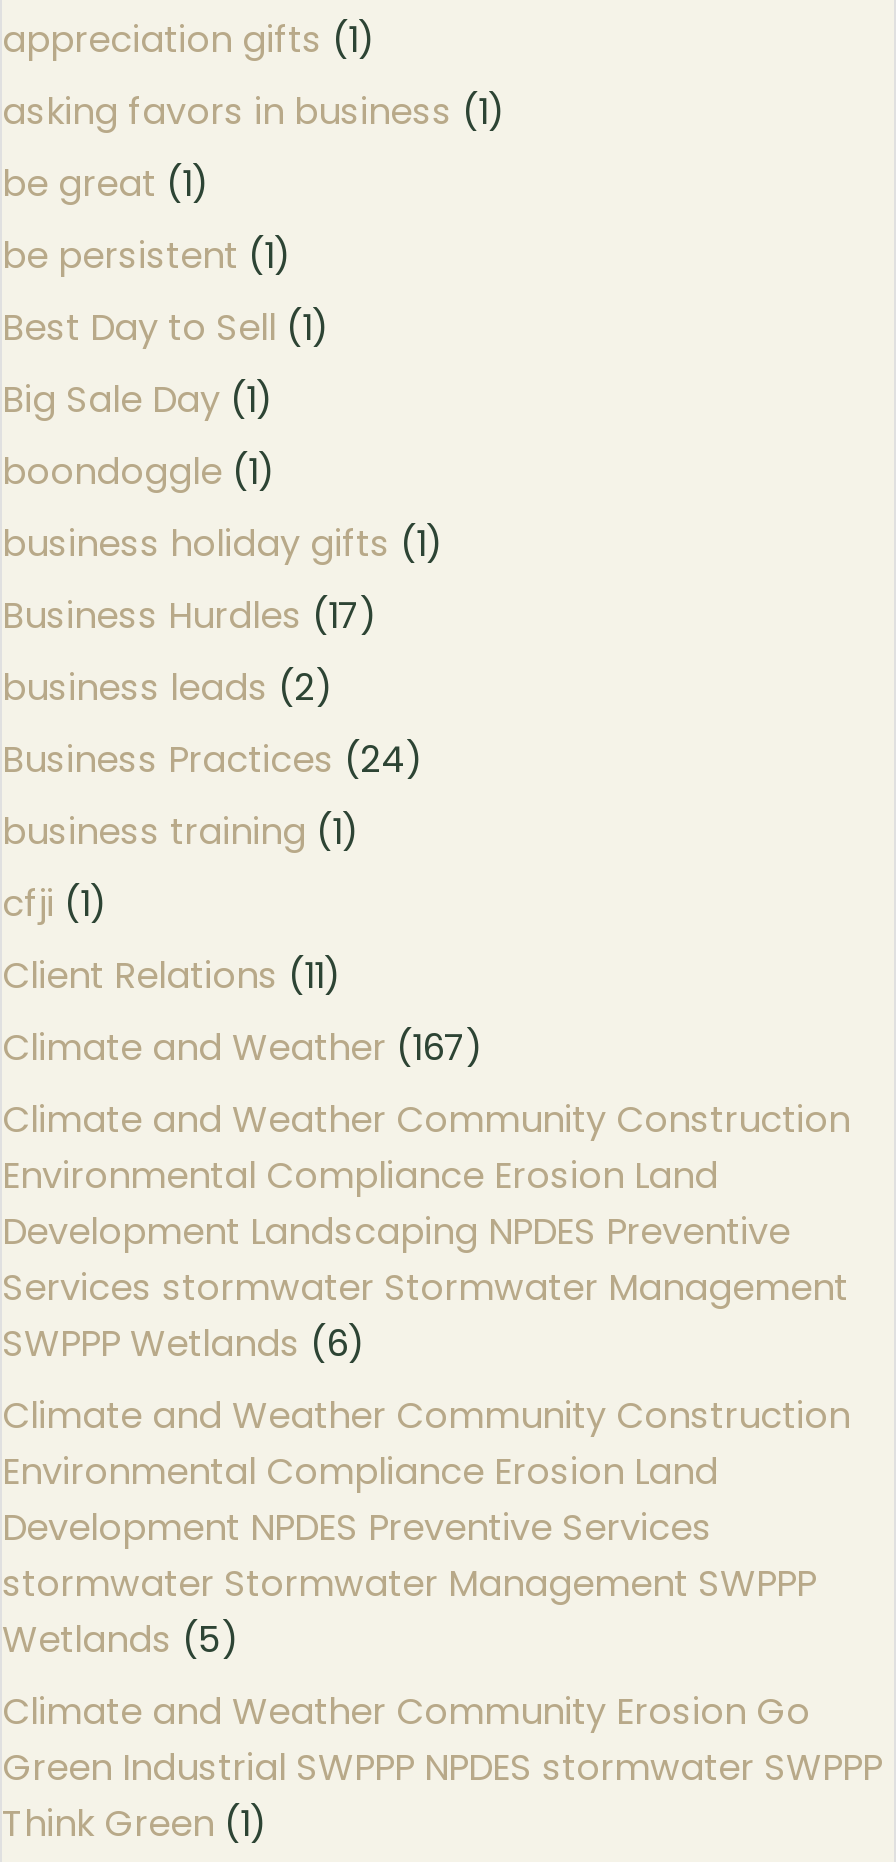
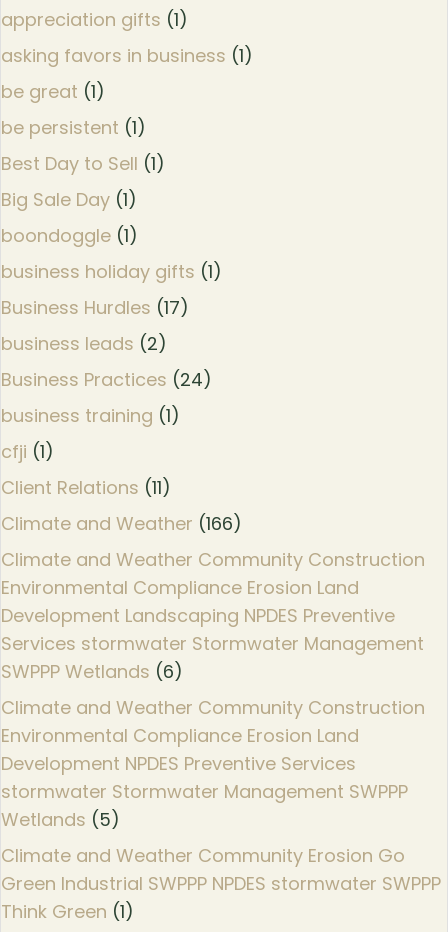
- Climate and Weather (167)
+ Climate and Weather (166)
